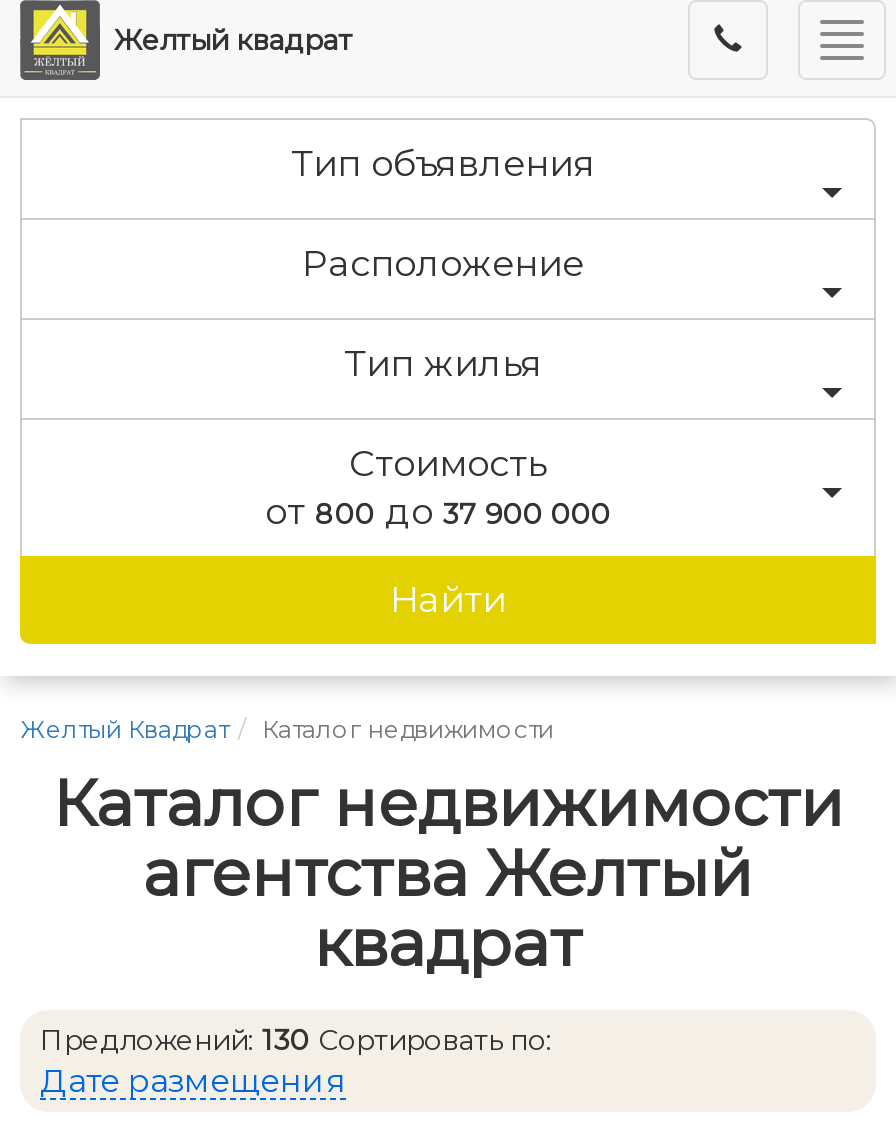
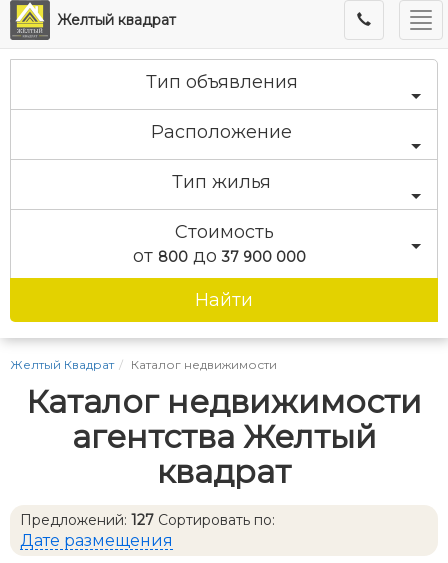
- Предложений: 130 Сортировать по:
+ Предложений: 127 Сортировать по:
